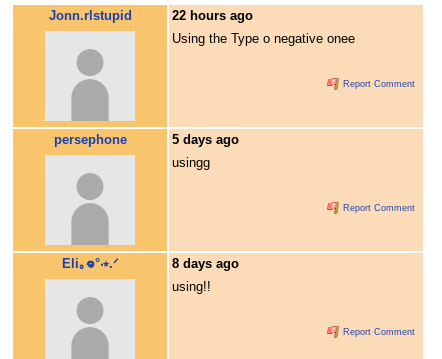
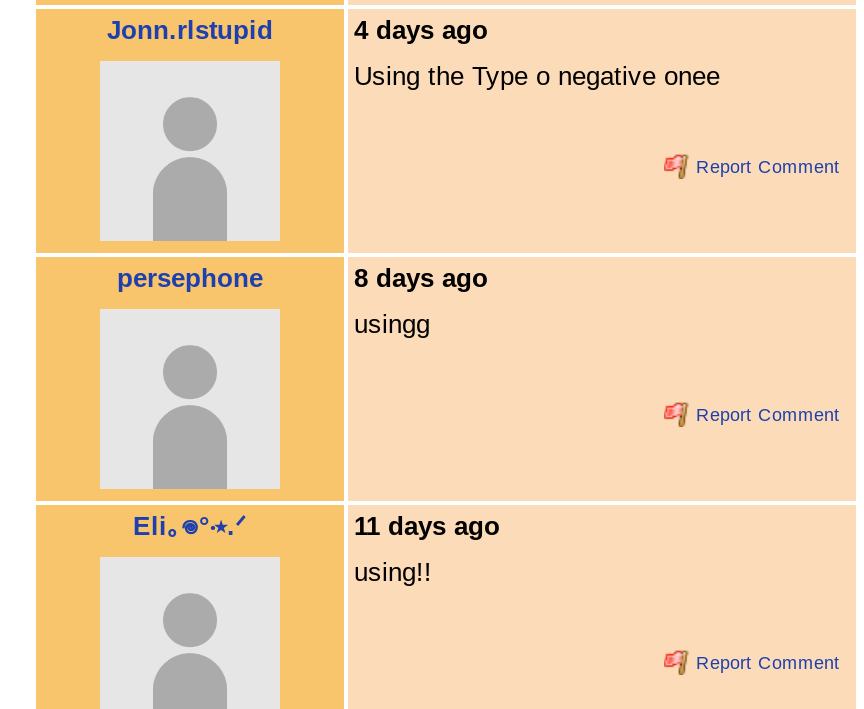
- 22 hours ago
+ 4 days ago

- 5 days ago
+ 8 days ago

- 8 days ago
+ 11 days ago
